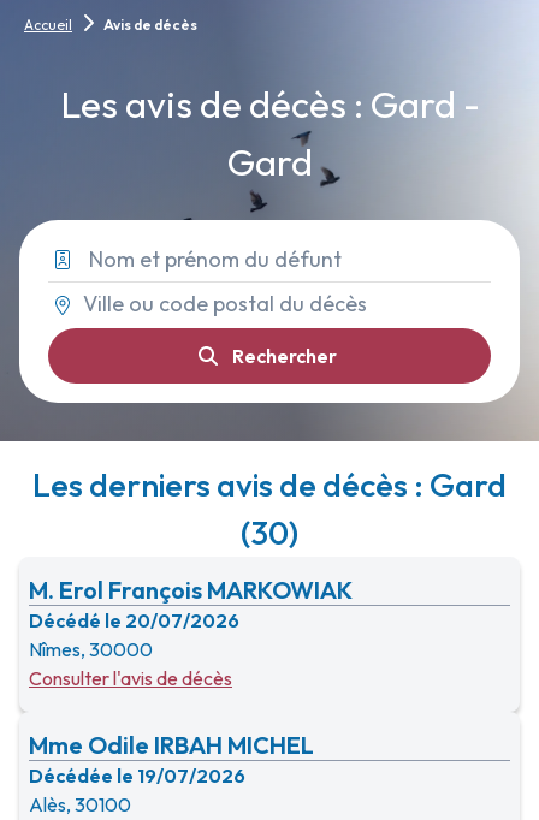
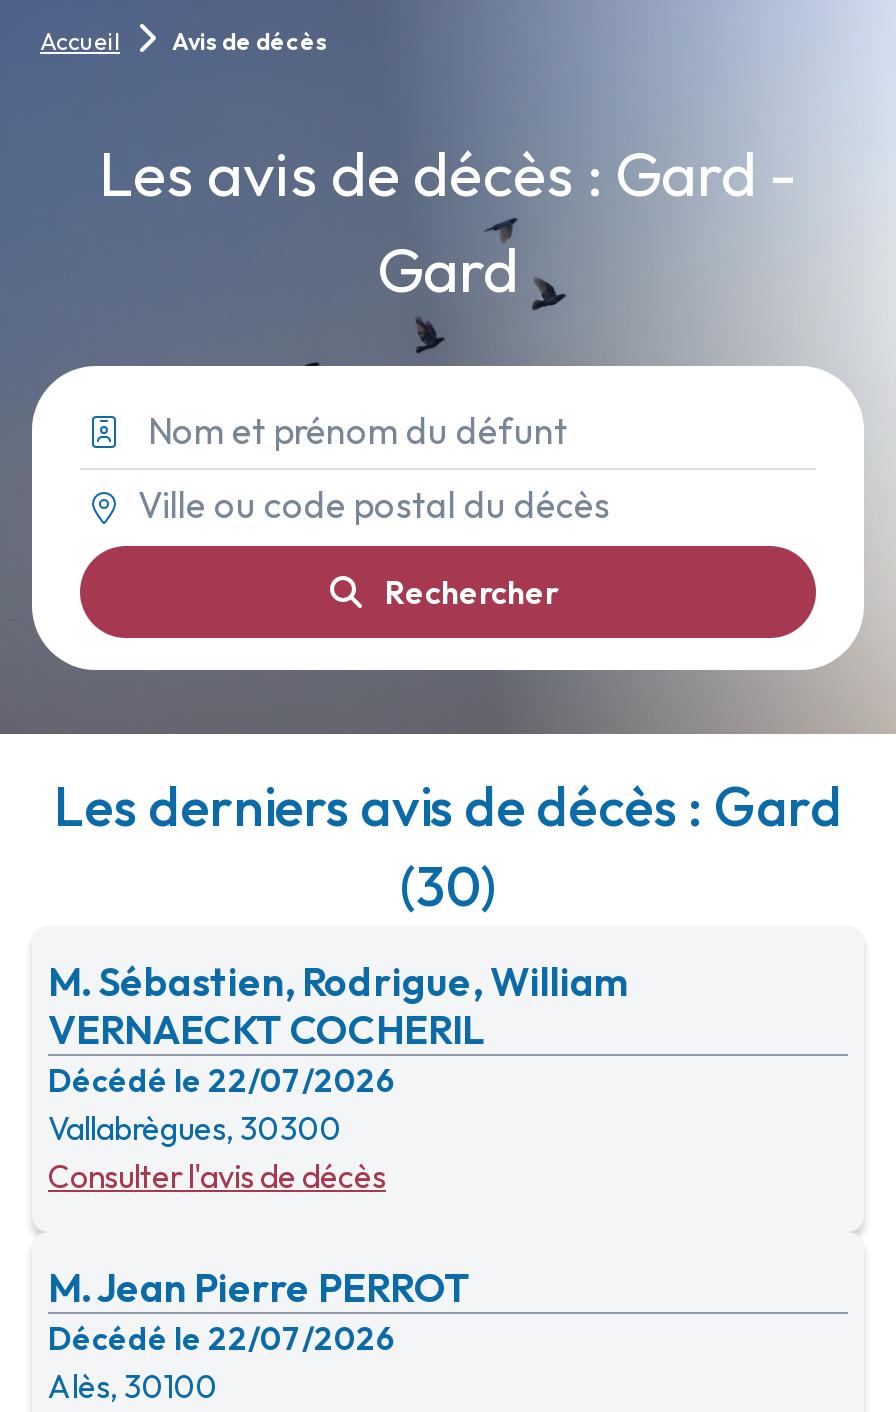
- M. Erol François MARKOWIAK
- Décédé le 20/07/2026
- Nîmes, 30000
+ M. Sébastien, Rodrigue, William
+ VERNAECKT COCHERIL
+ Décédé le 22/07/2026
+ Vallabrègues, 30300

- Mme Odile IRBAH MICHEL
- Décédée le 19/07/2026
+ M. Jean Pierre PERROT
+ Décédé le 22/07/2026
